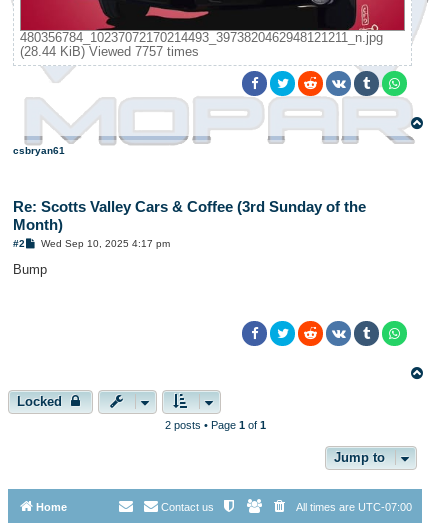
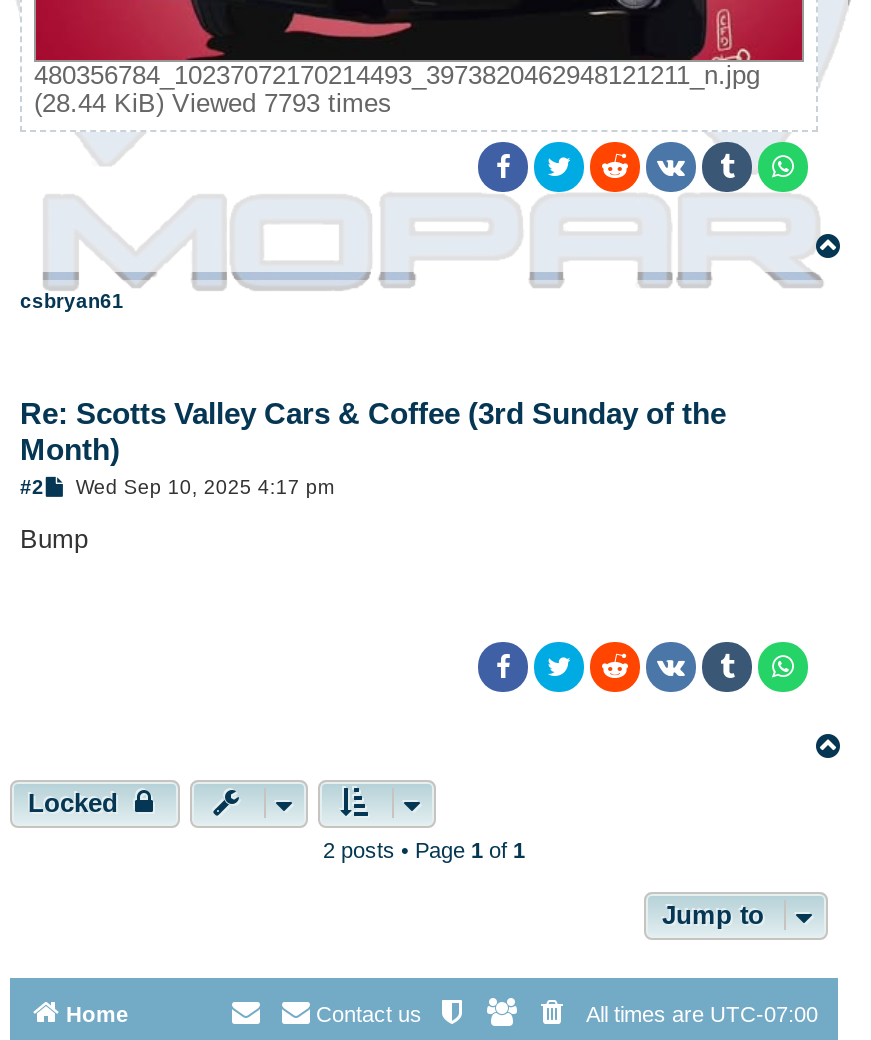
- (28.44 KiB) Viewed 7757 times
+ (28.44 KiB) Viewed 7793 times
